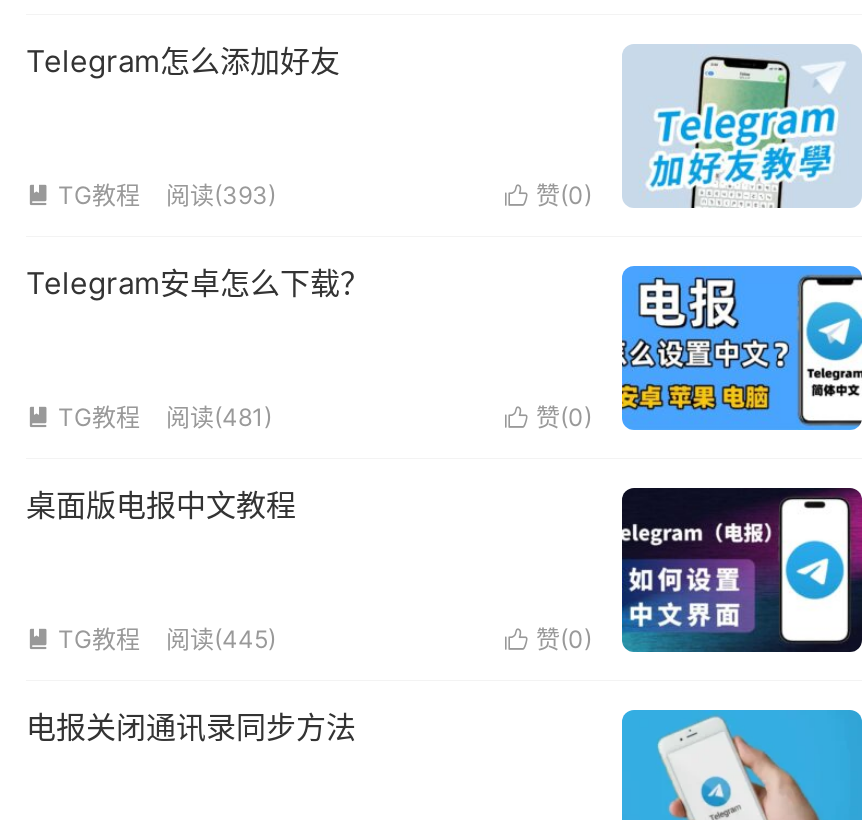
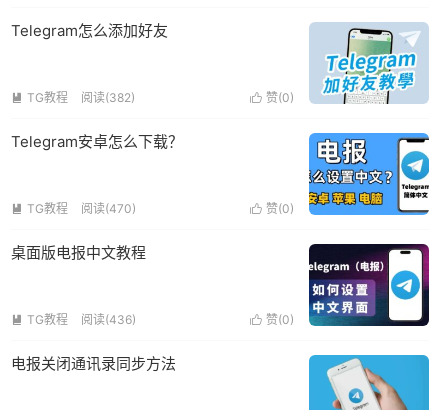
- 阅读(393)
+ 阅读(382)

- 阅读(481)
+ 阅读(470)

- 阅读(445)
+ 阅读(436)
